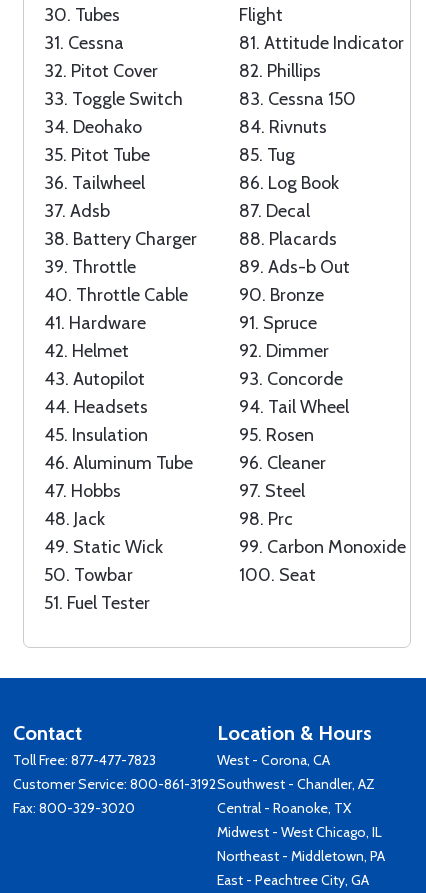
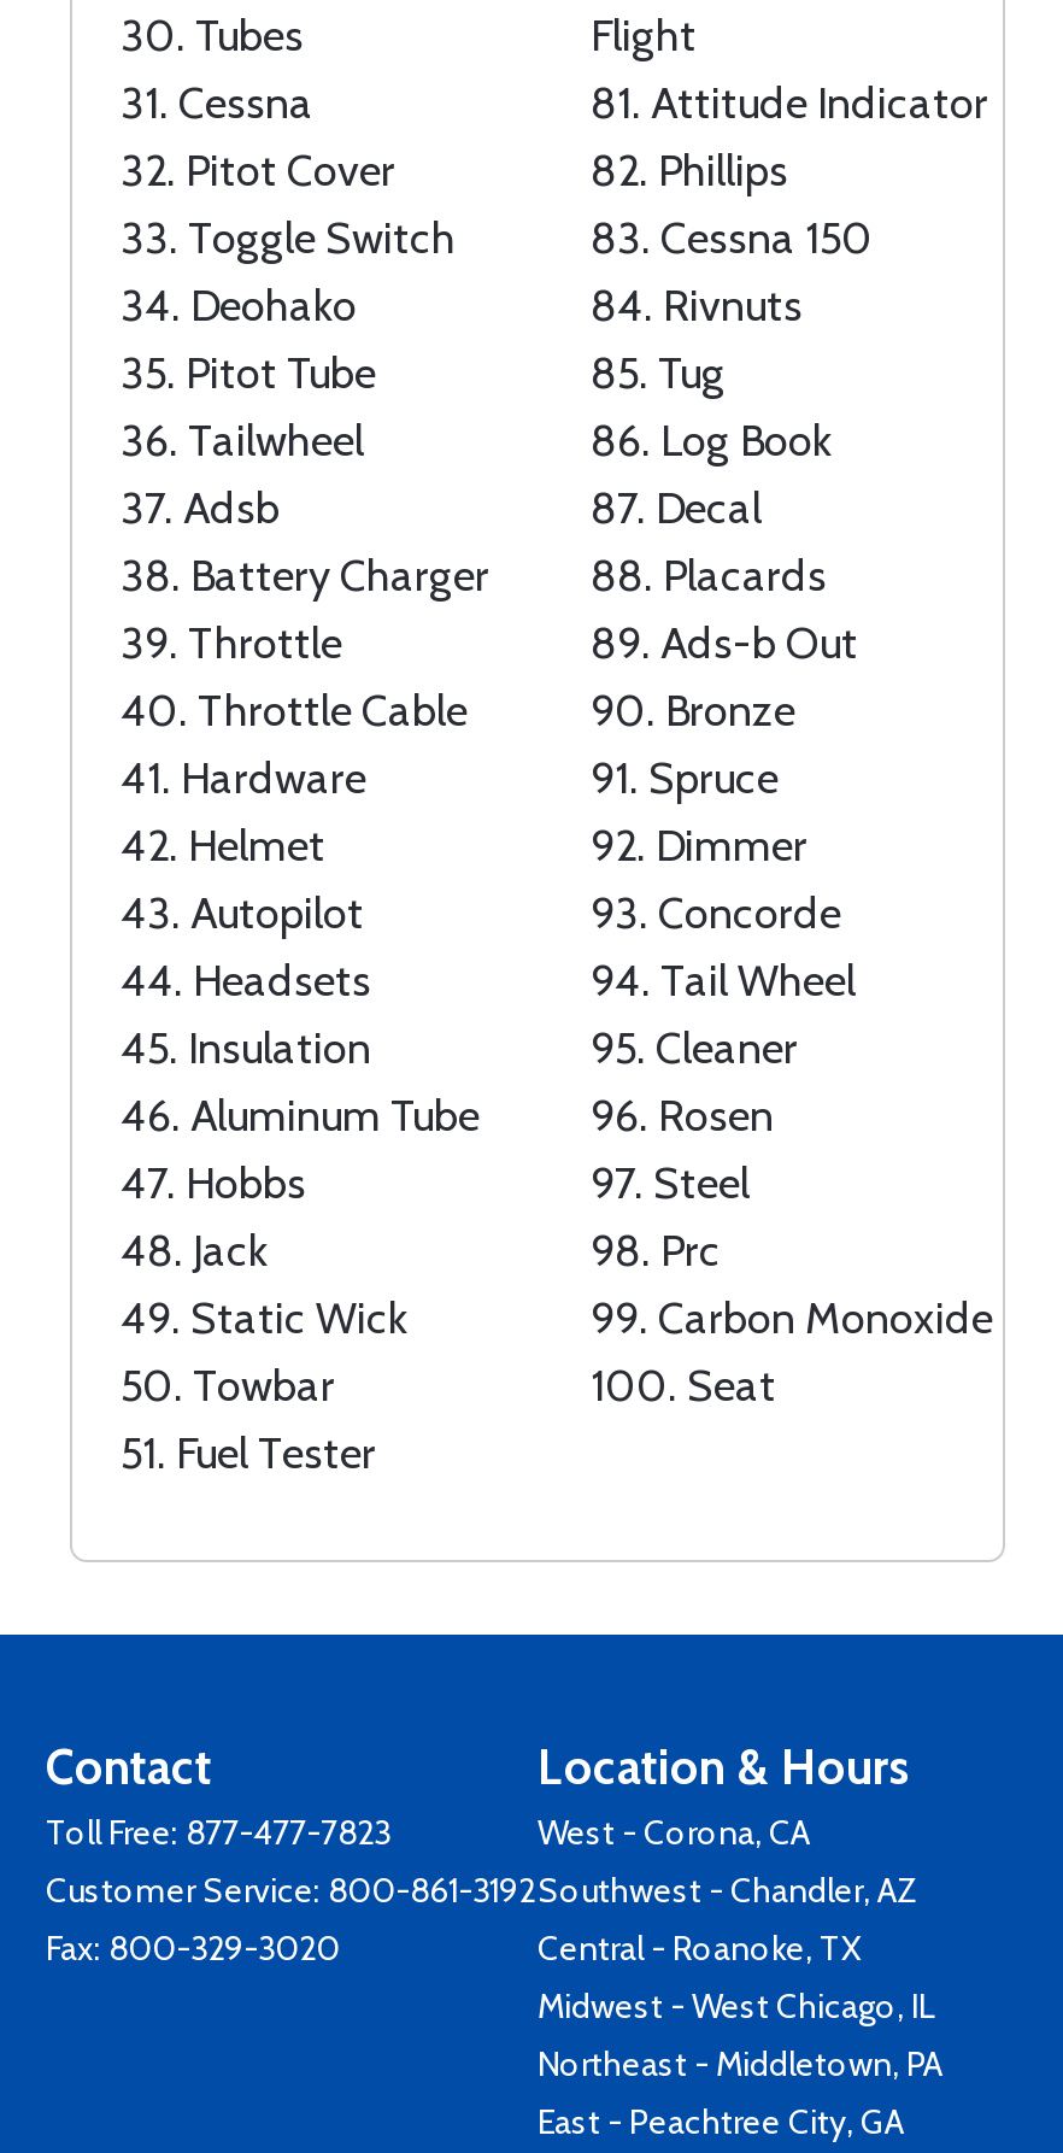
- 95. Rosen
- 96. Cleaner
+ 95. Cleaner
+ 96. Rosen
